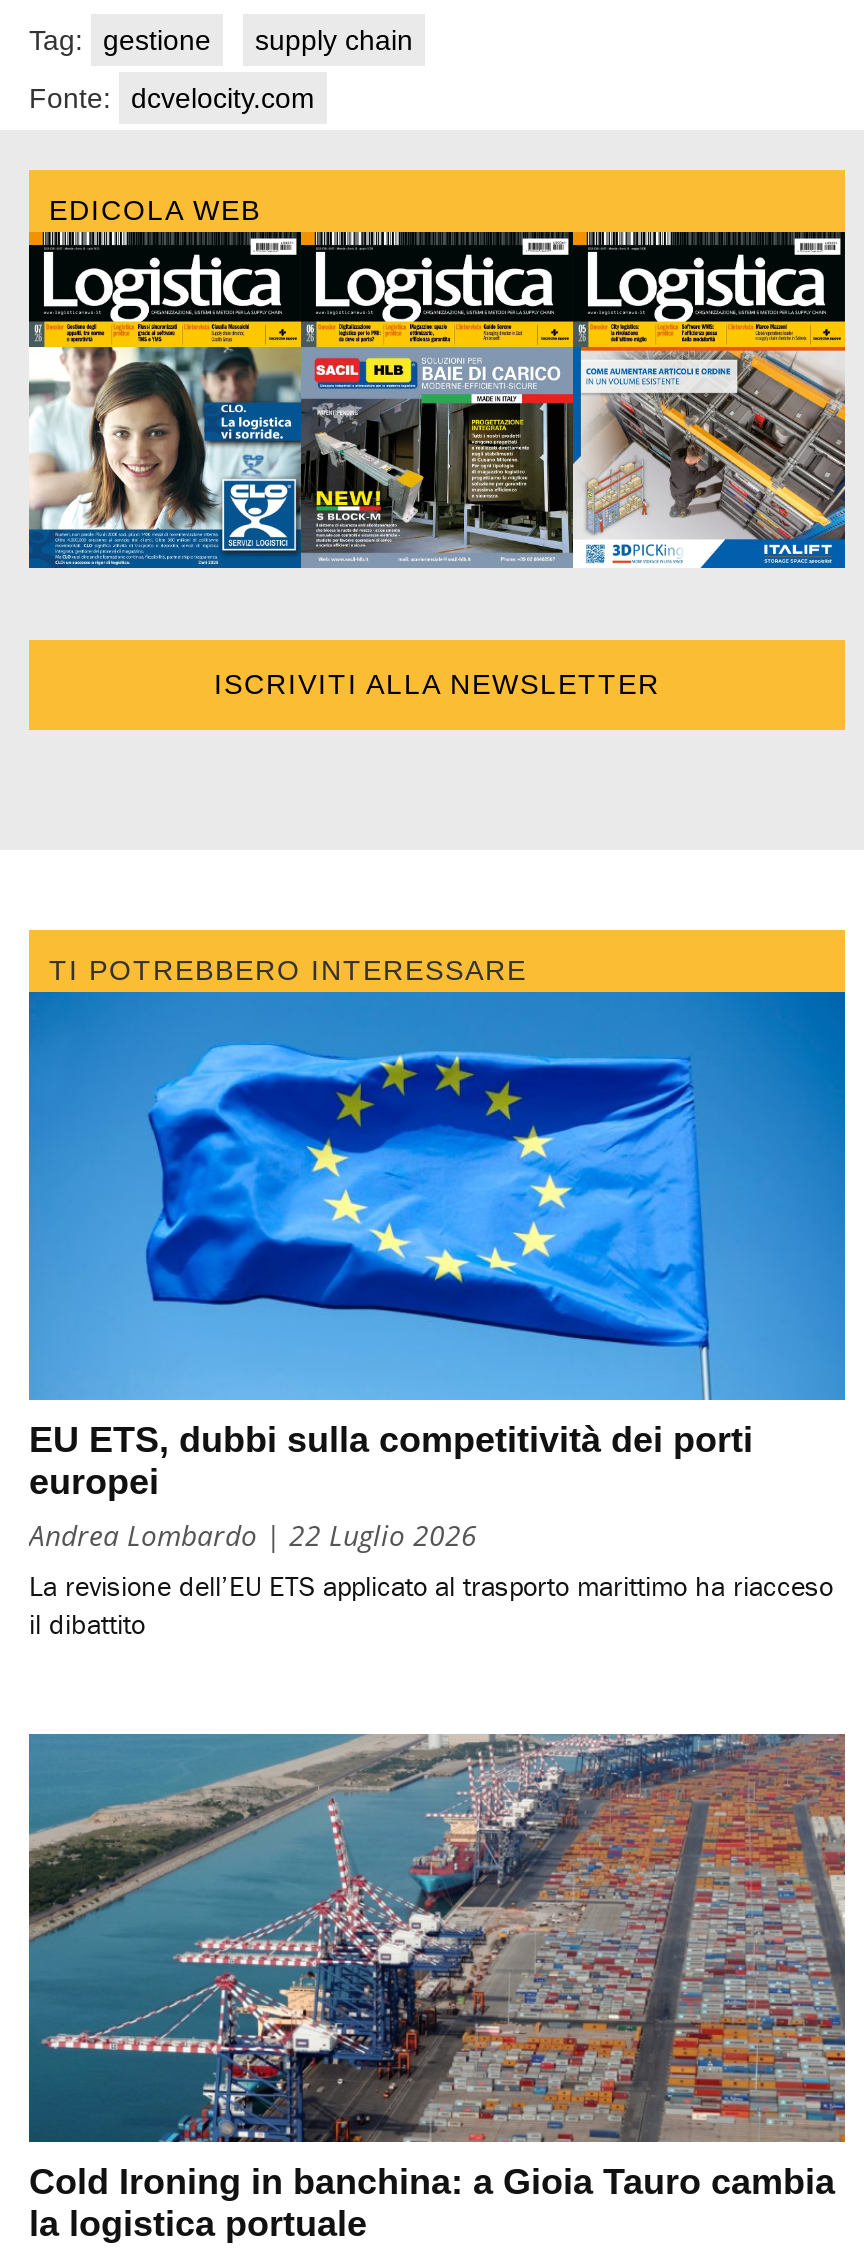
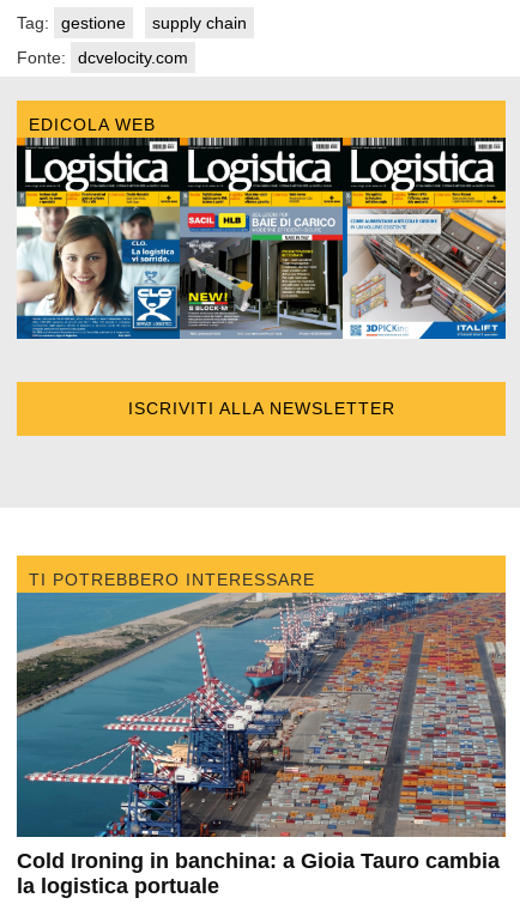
- [image]
- EU ETS, dubbi sulla competitività dei porti
- europei
- Andrea Lombardo 22 Luglio 2026
- La revisione dell’EU ETS applicato al trasporto marittimo ha riacceso
- il dibattito
